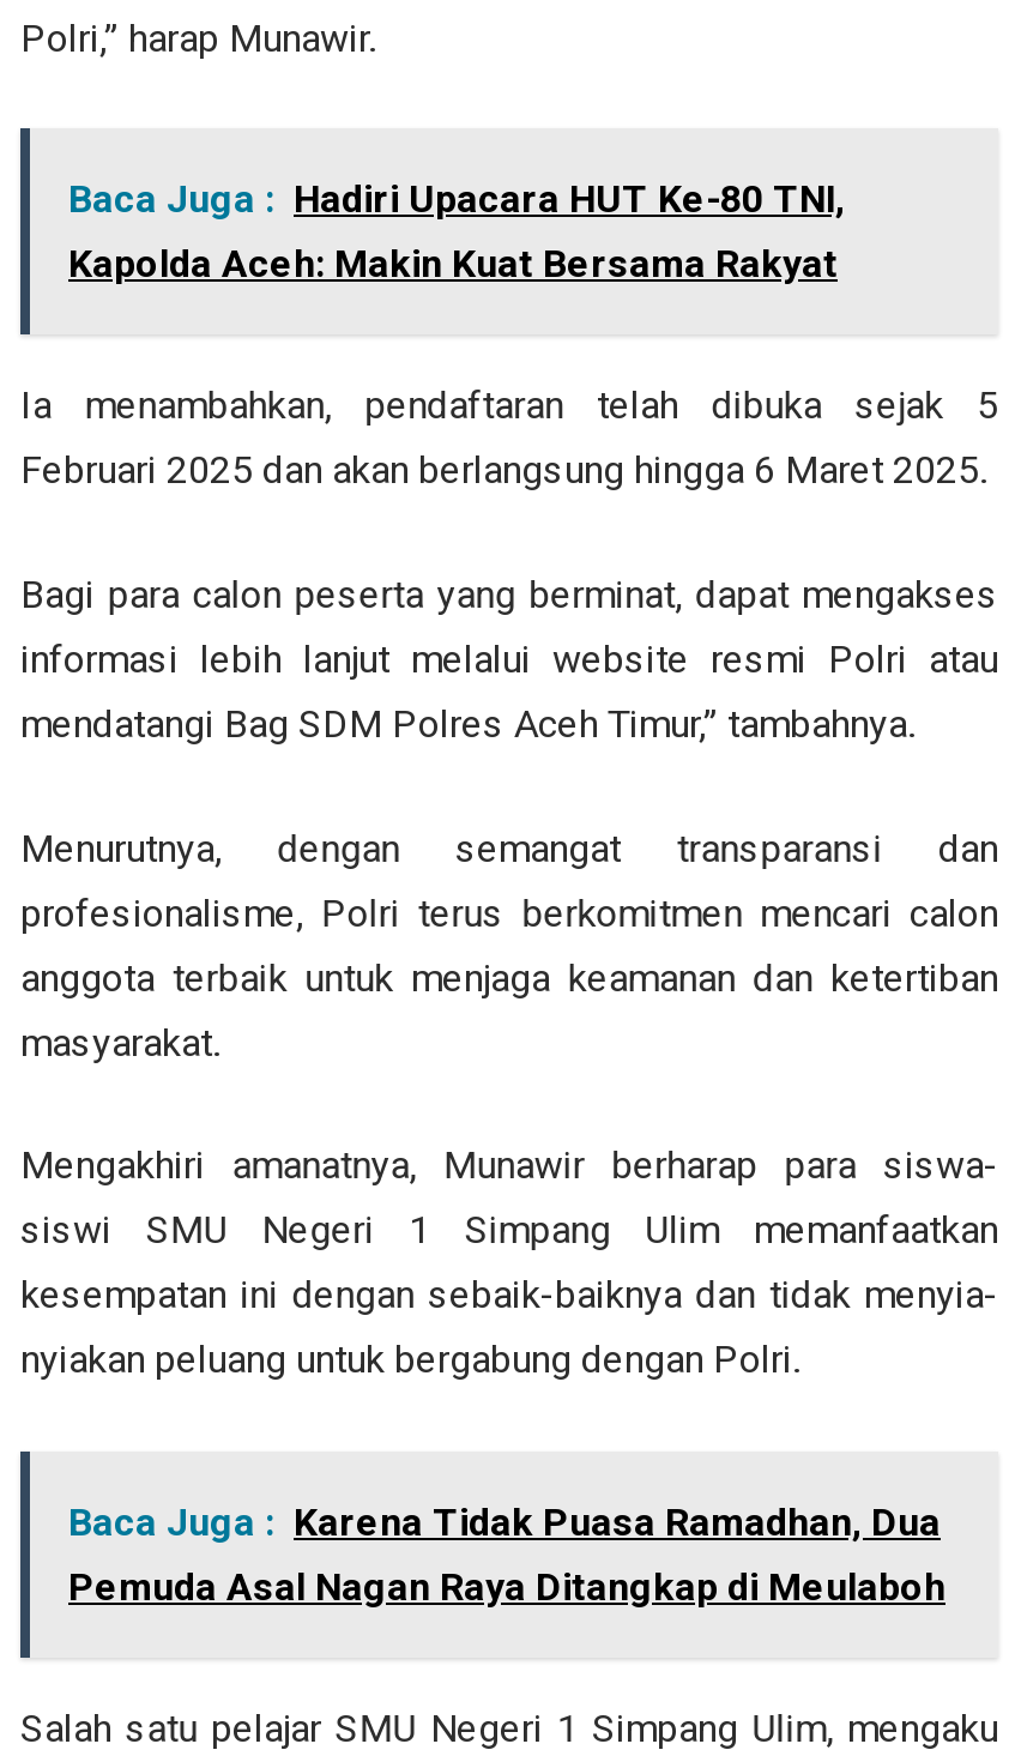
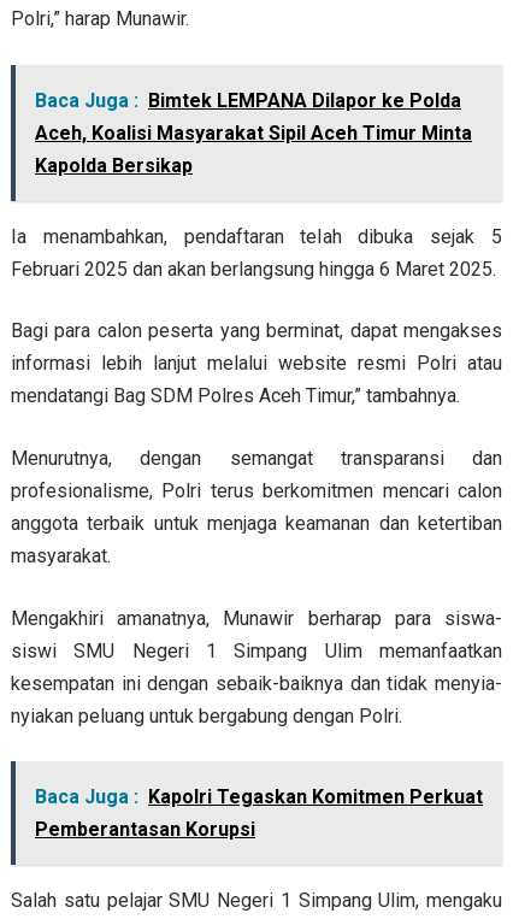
- Baca Juga : Hadiri Upacara HUT Ke-80 TNI,
- Kapolda Aceh: Makin Kuat Bersama Rakyat
+ Baca Juga : Bimtek LEMPANA Dilapor ke Polda
+ Aceh, Koalisi Masyarakat Sipil Aceh Timur Minta
+ Kapolda Bersikap

- Baca Juga : Karena Tidak Puasa Ramadhan, Dua
- Pemuda Asal Nagan Raya Ditangkap di Meulaboh
+ Baca Juga : Kapolri Tegaskan Komitmen Perkuat
+ Pemberantasan Korupsi
